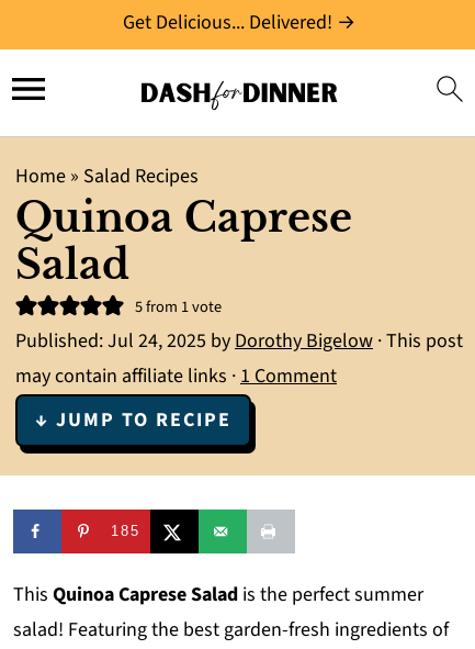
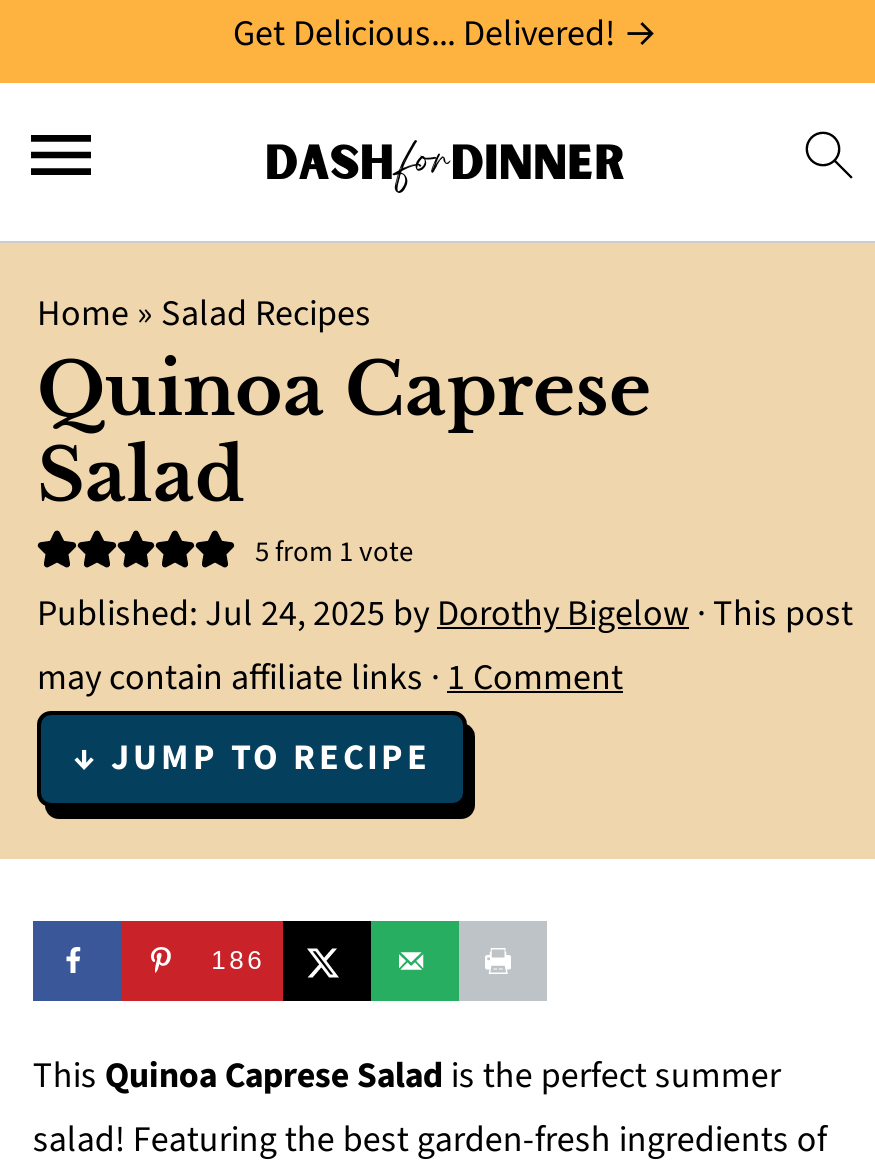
- 185
+ 186
